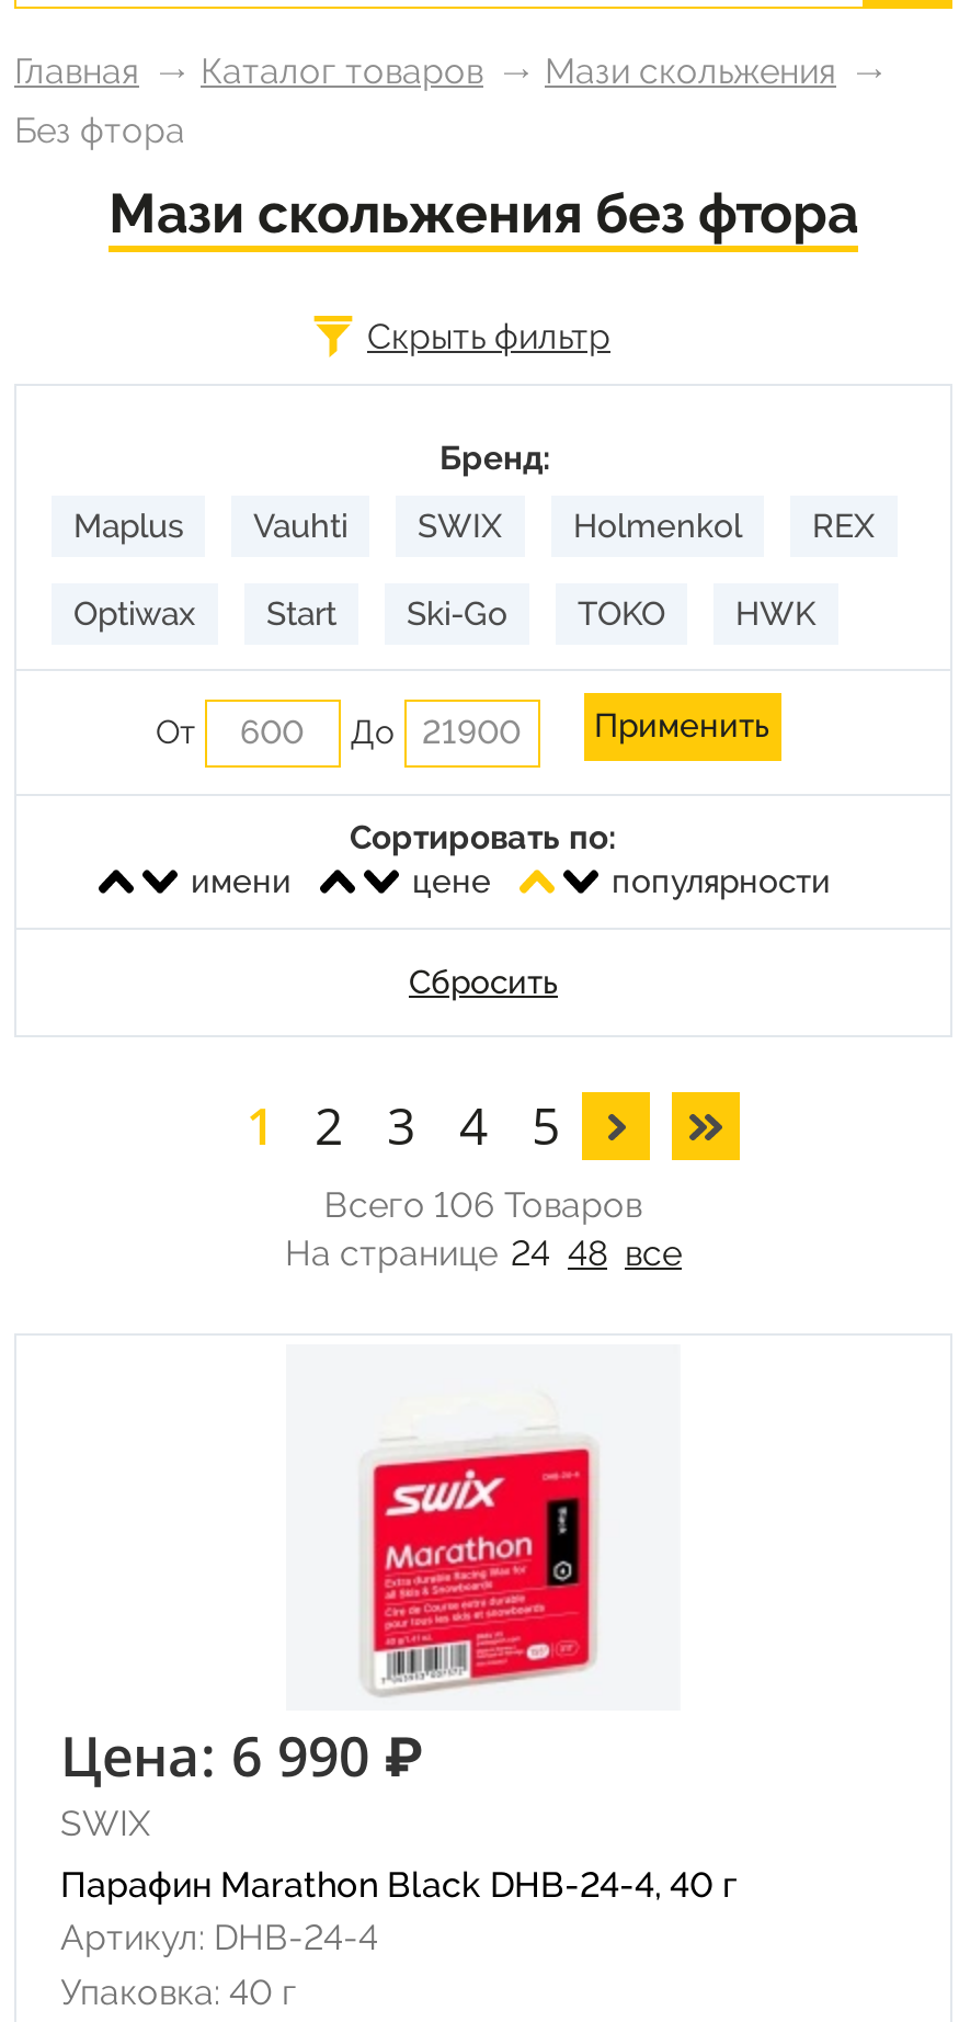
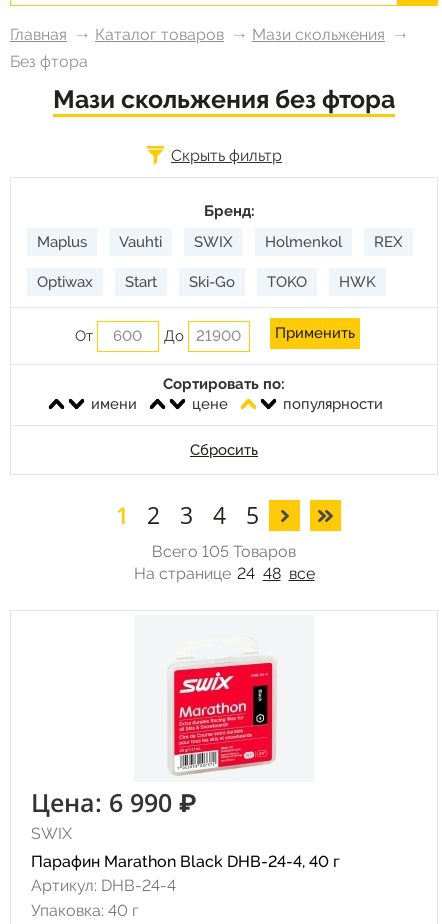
- Всего 106 Товаров
+ Всего 105 Товаров
